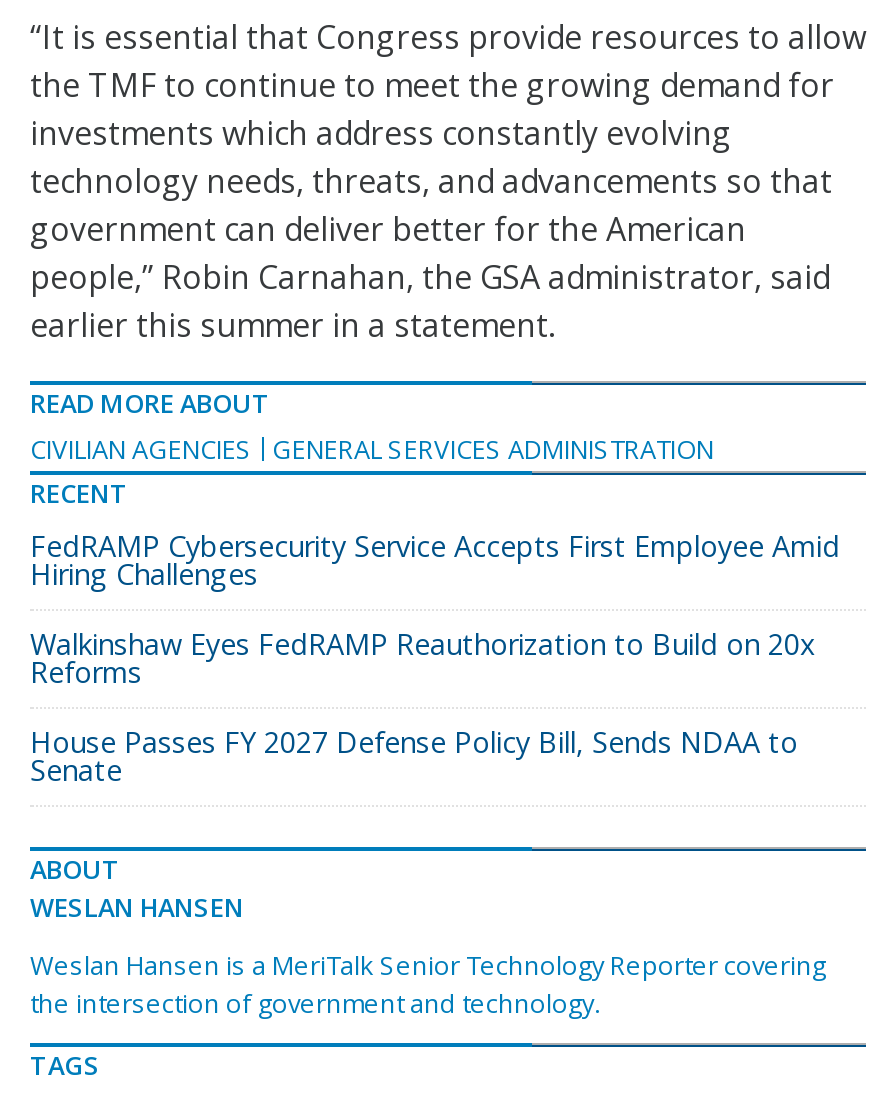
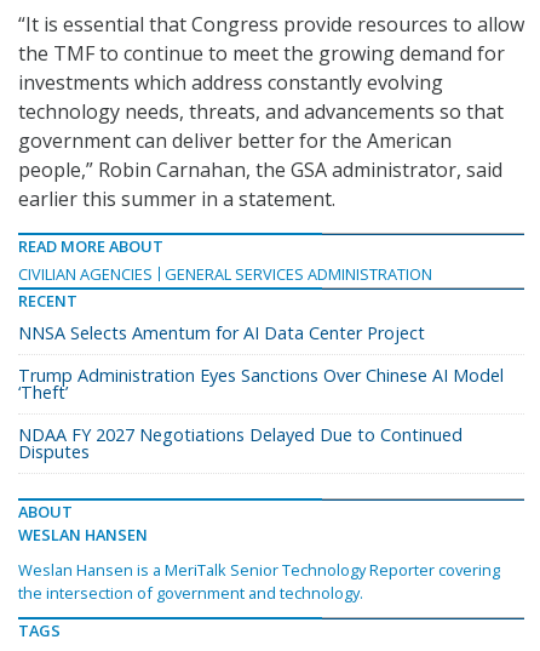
- FedRAMP Cybersecurity Service Accepts First Employee Amid
- Hiring Challenges
+ NNSA Selects Amentum for AI Data Center Project

- Walkinshaw Eyes FedRAMP Reauthorization to Build on 20x
- Reforms
+ Trump Administration Eyes Sanctions Over Chinese AI Model
+ ‘Theft’

- House Passes FY 2027 Defense Policy Bill, Sends NDAA to
- Senate
+ NDAA FY 2027 Negotiations Delayed Due to Continued
+ Disputes
